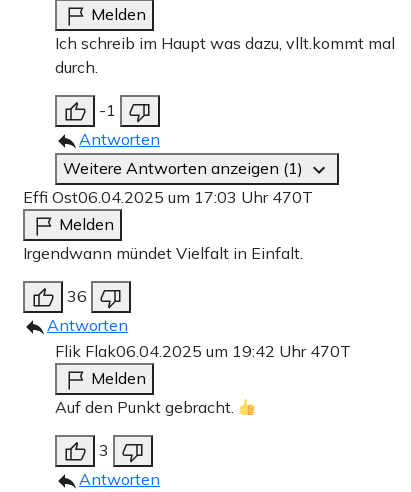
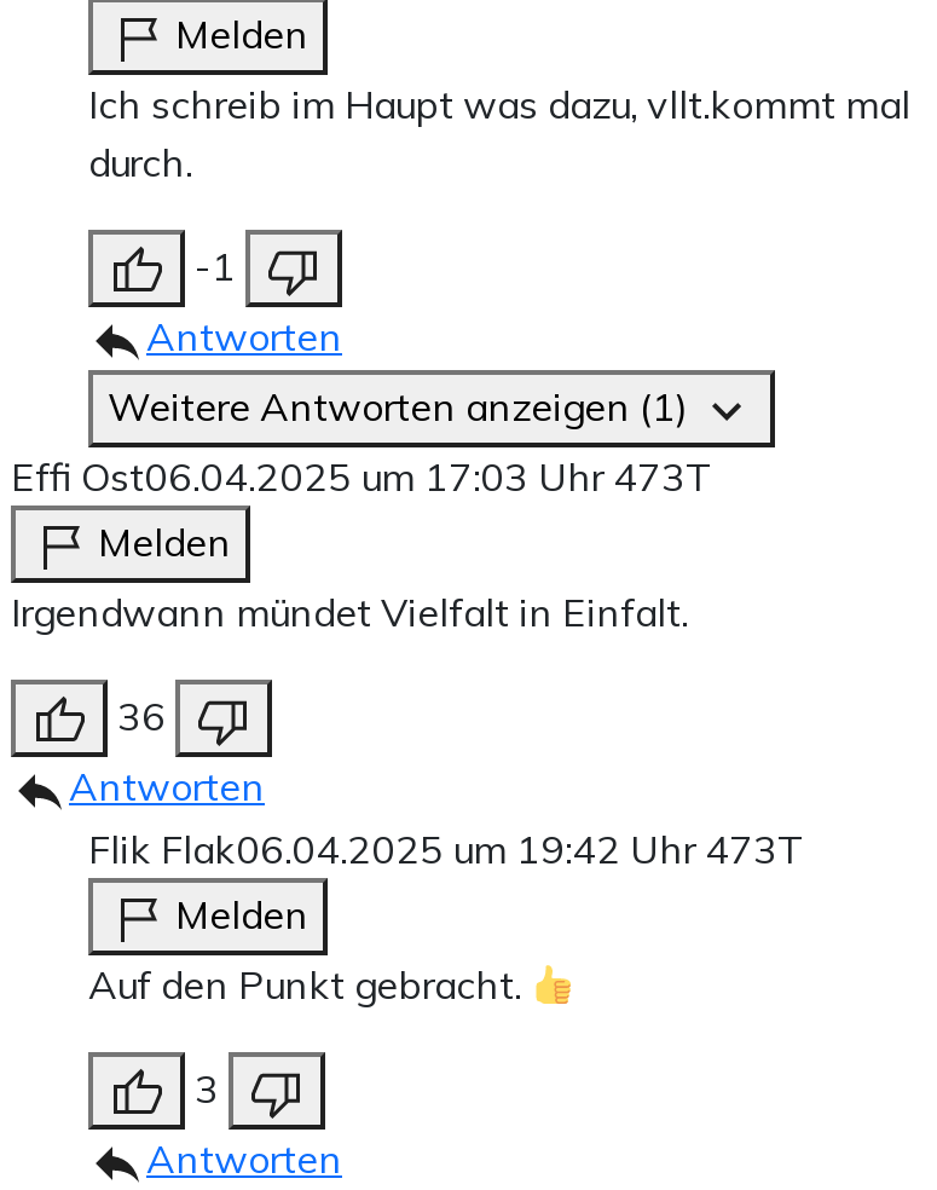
- Effi Ost06.04.2025 um 17:03 Uhr 470T
+ Effi Ost06.04.2025 um 17:03 Uhr 473T

- Flik Flak06.04.2025 um 19:42 Uhr 470T
+ Flik Flak06.04.2025 um 19:42 Uhr 473T
